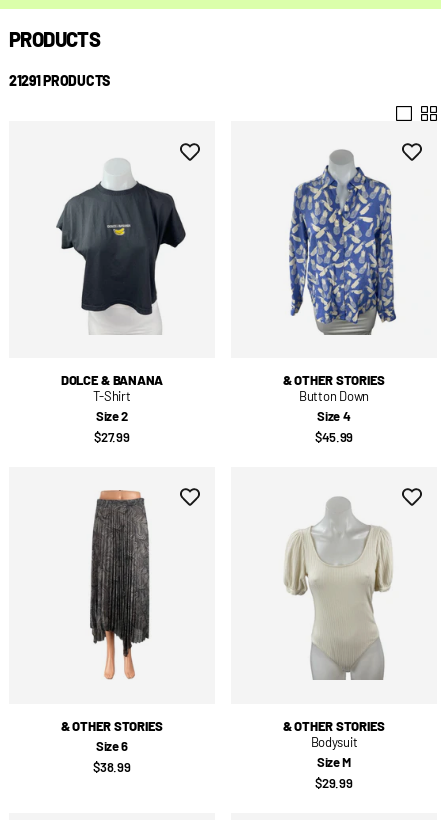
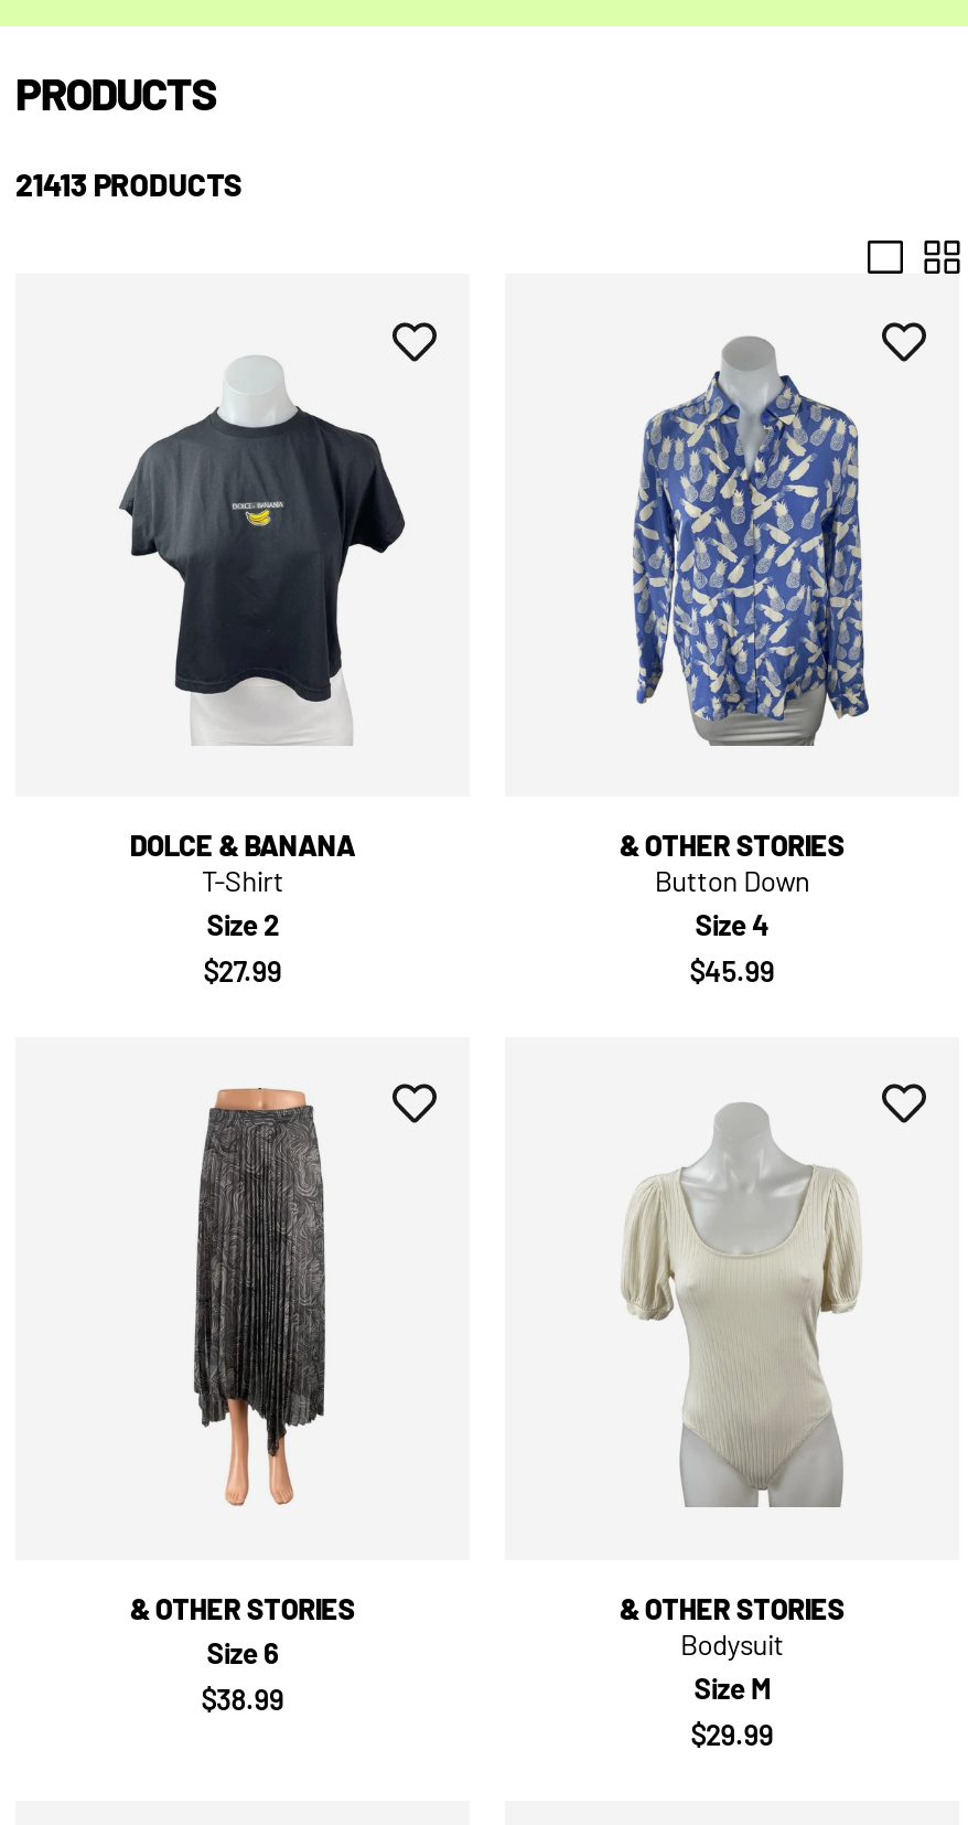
- 21291 PRODUCTS
+ 21413 PRODUCTS
